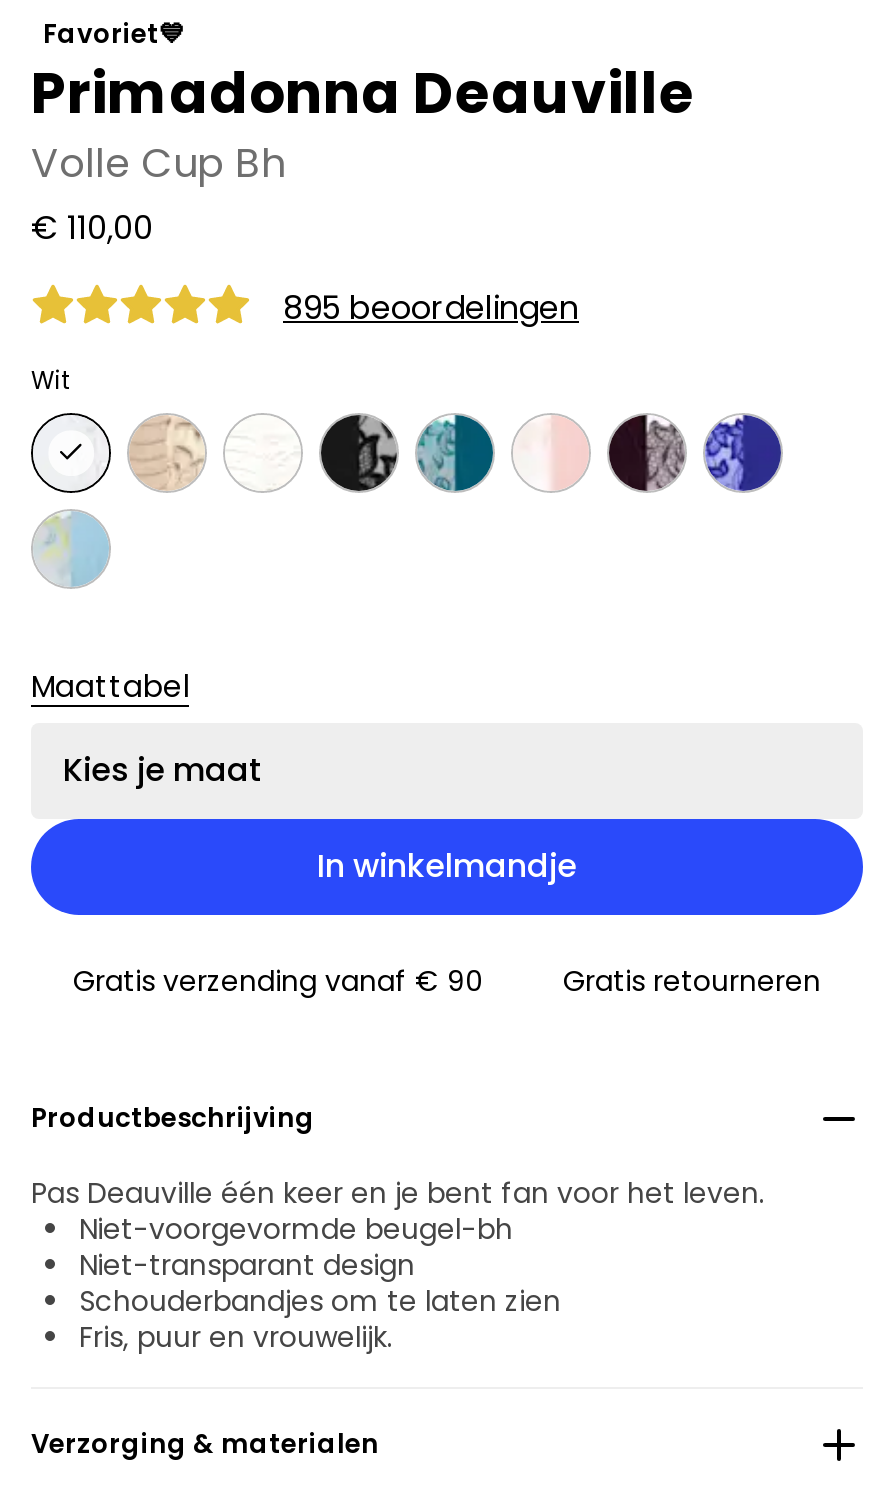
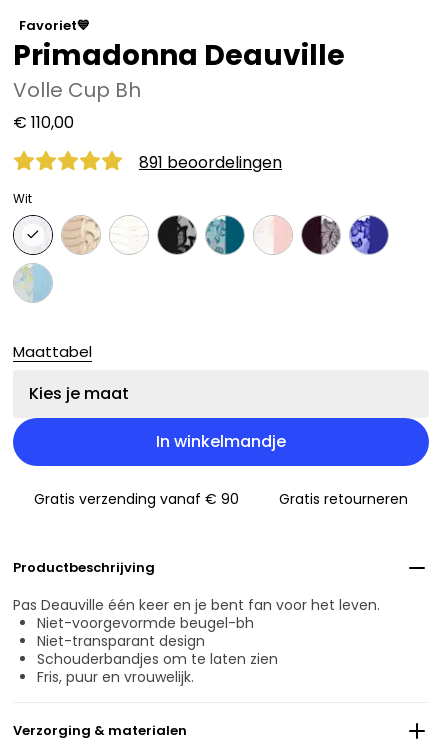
- 895 beoordelingen
+ 891 beoordelingen
